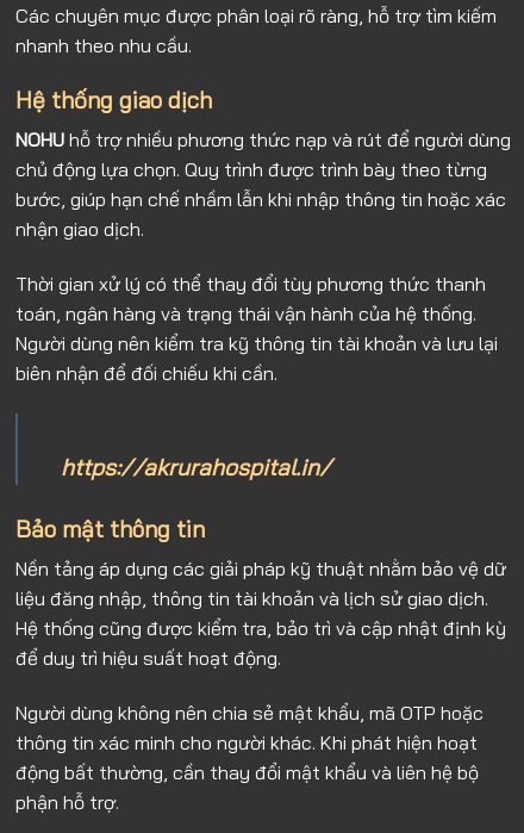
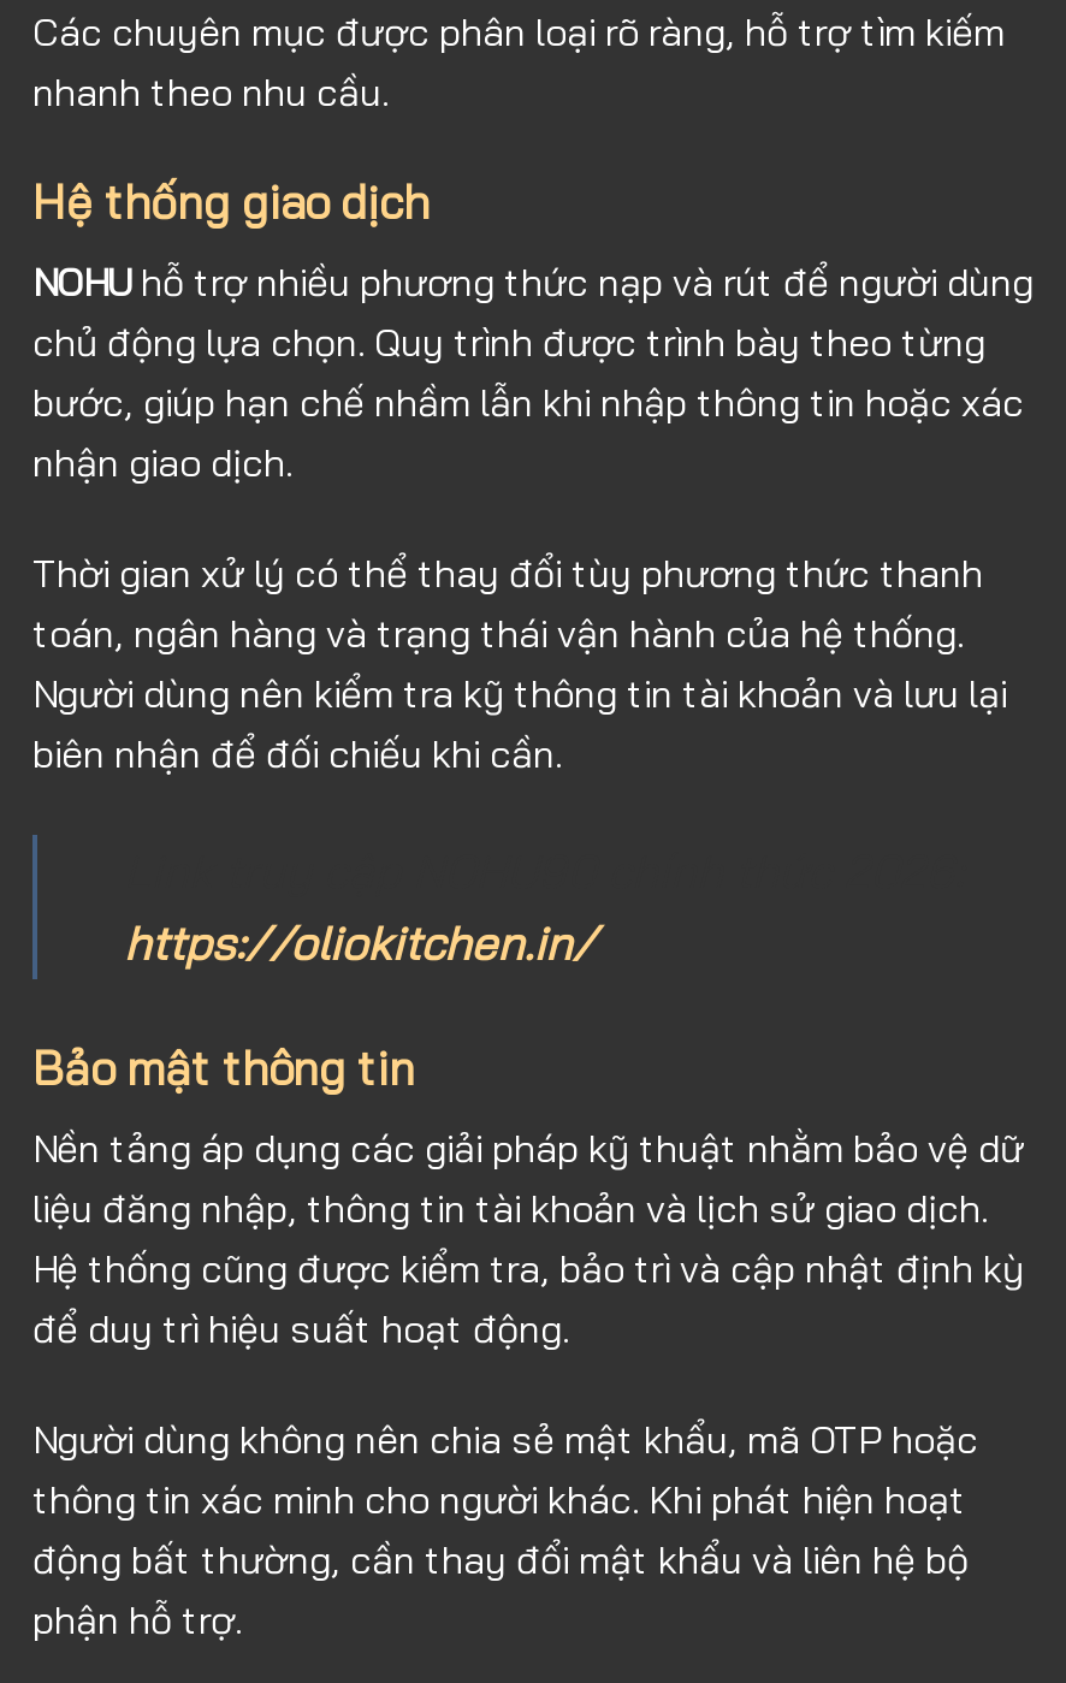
- https://akrurahospital.in/
+ https://oliokitchen.in/
